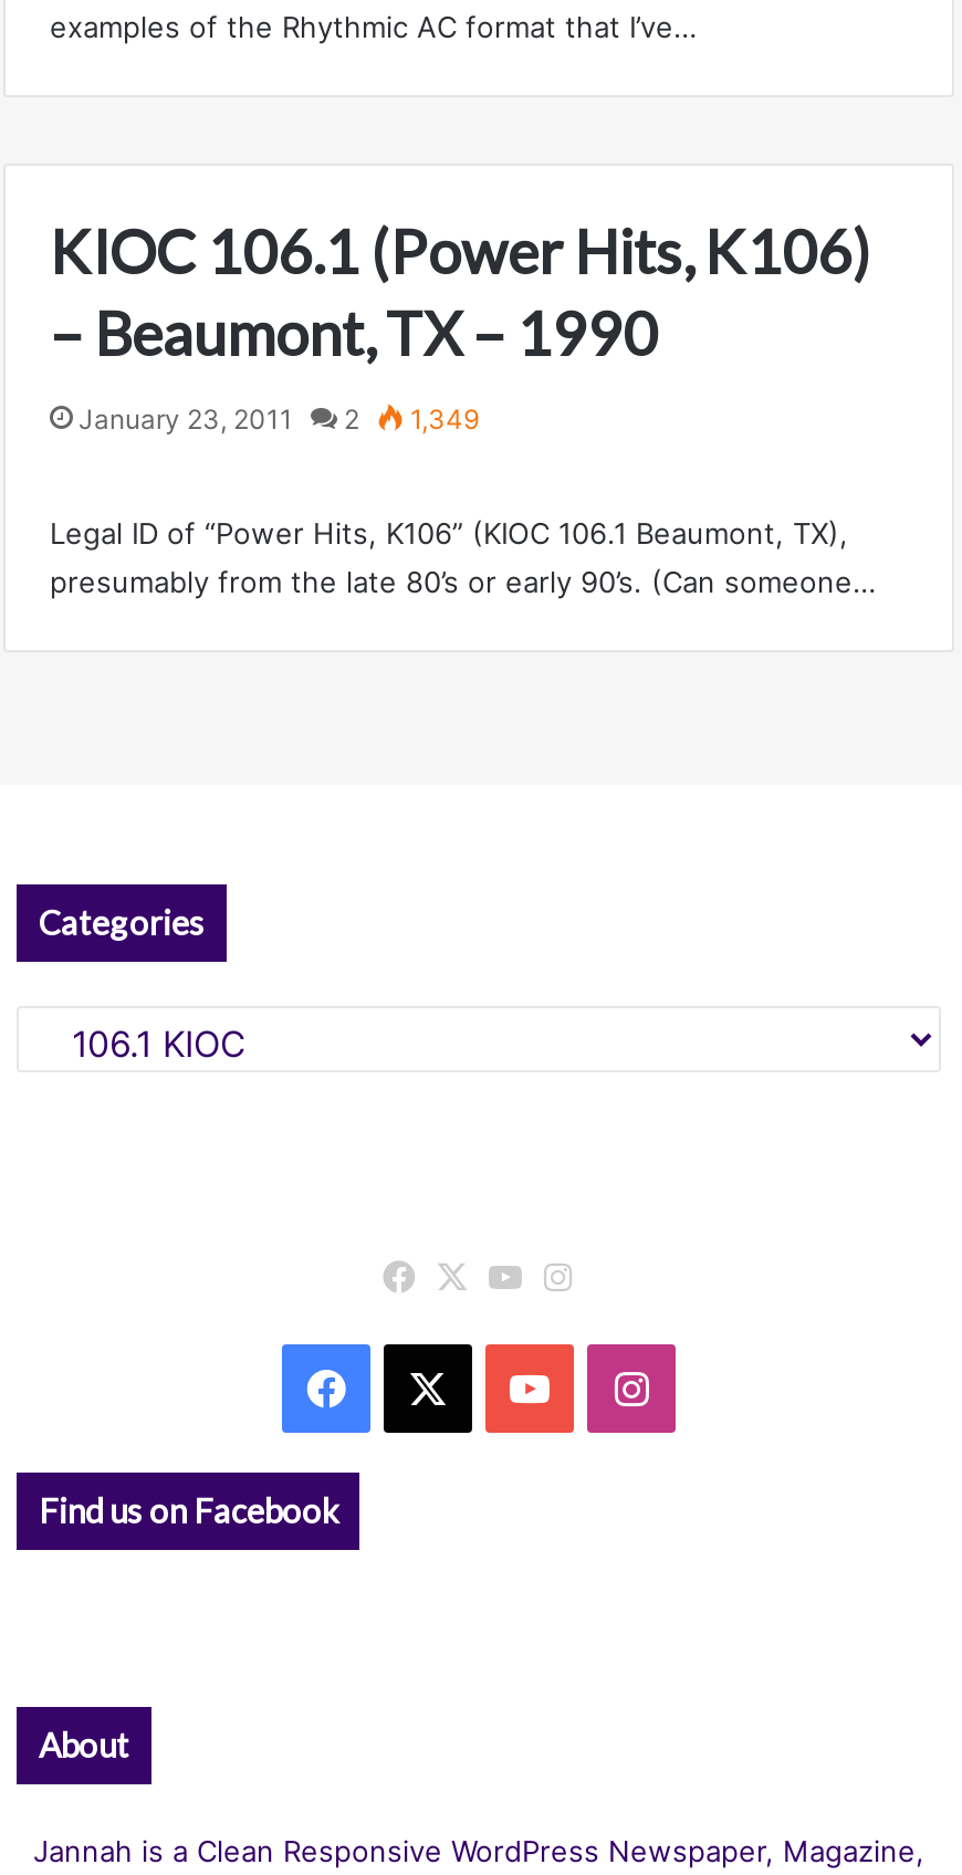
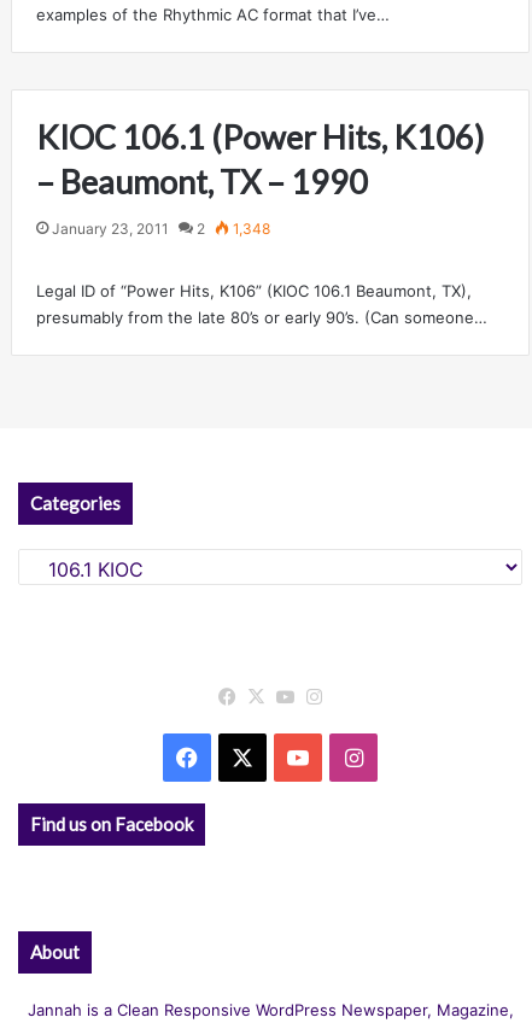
- January 23, 2011 2 1,349
+ January 23, 2011 2 1,348
